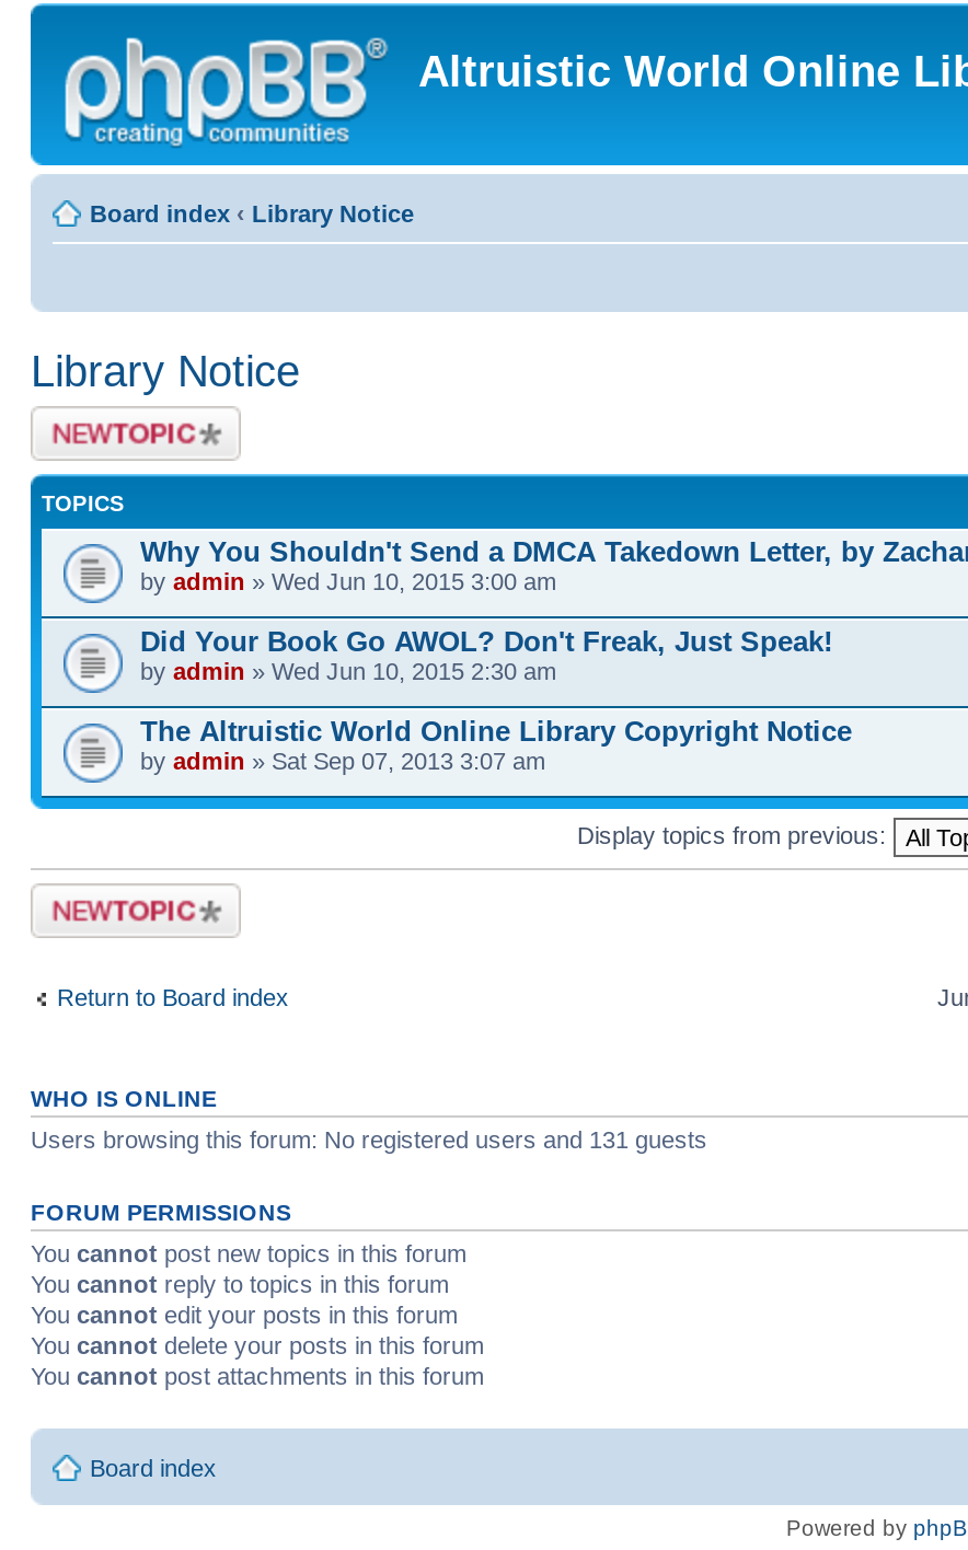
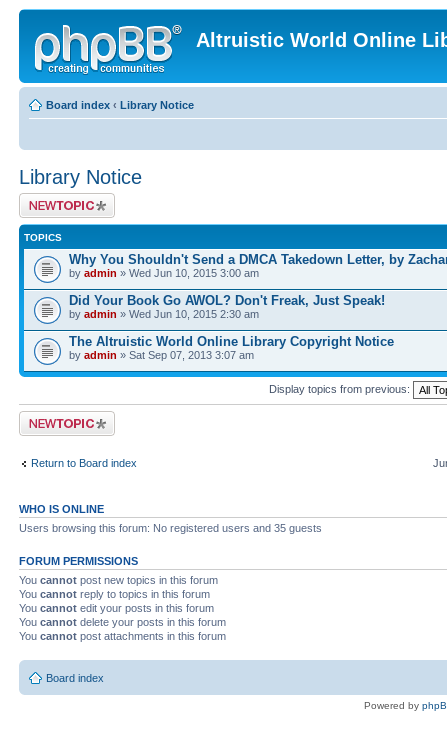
- Users browsing this forum: No registered users and 131 guests
+ Users browsing this forum: No registered users and 35 guests
